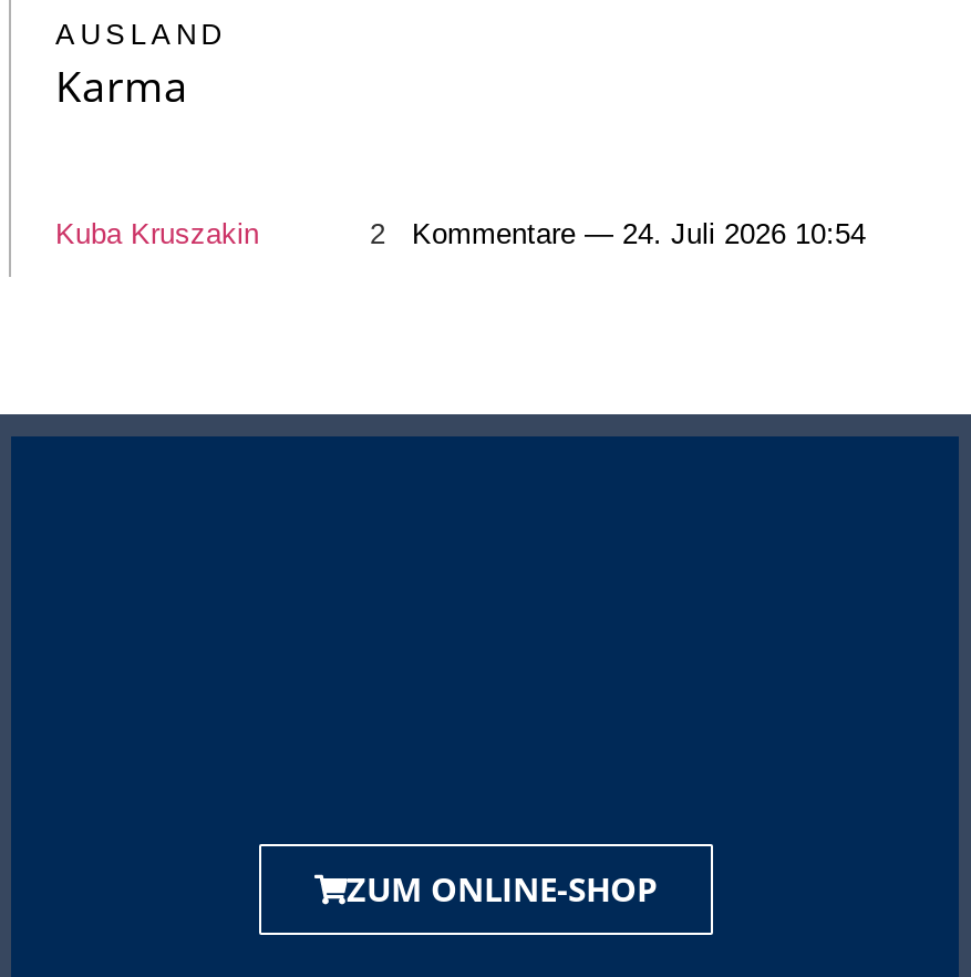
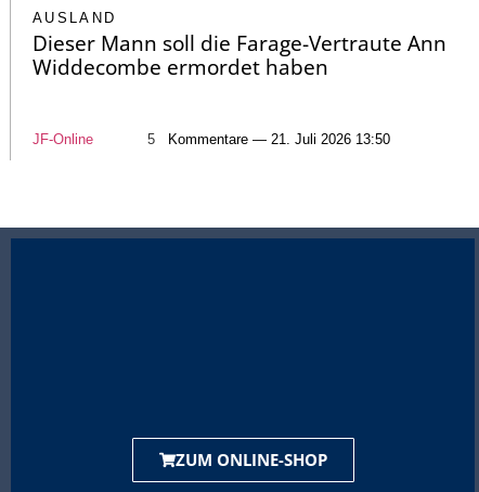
- Karma
+ Dieser Mann soll die Farage-Vertraute Ann
+ Widdecombe ermordet haben

- Kuba Kruszakin
- 2
- Kommentare — 24. Juli 2026 10:54
+ JF-Online
+ 5
+ Kommentare — 21. Juli 2026 13:50
